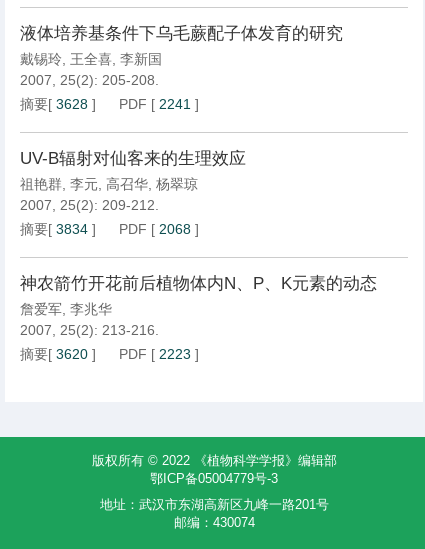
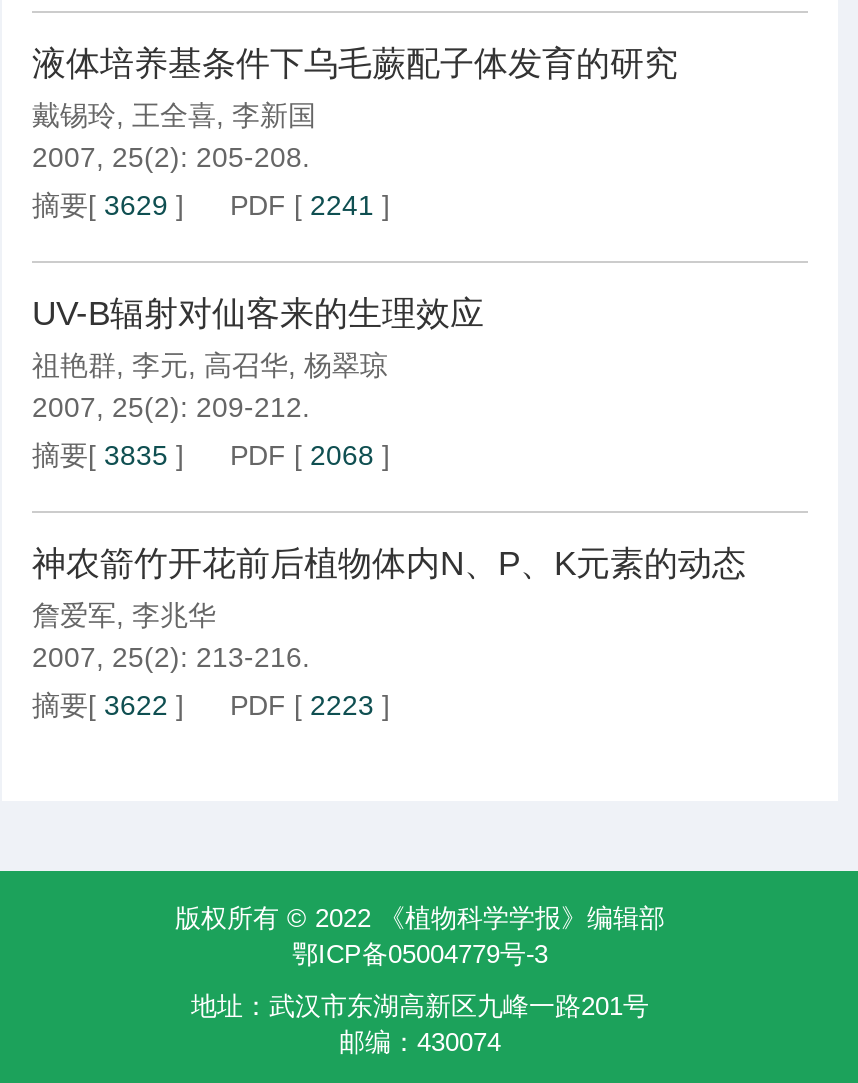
- 摘要[3628] PDF [2241]
+ 摘要[3629] PDF [2241]

- 摘要[3834] PDF [2068]
+ 摘要[3835] PDF [2068]

- 摘要[3620] PDF [2223]
+ 摘要[3622] PDF [2223]
